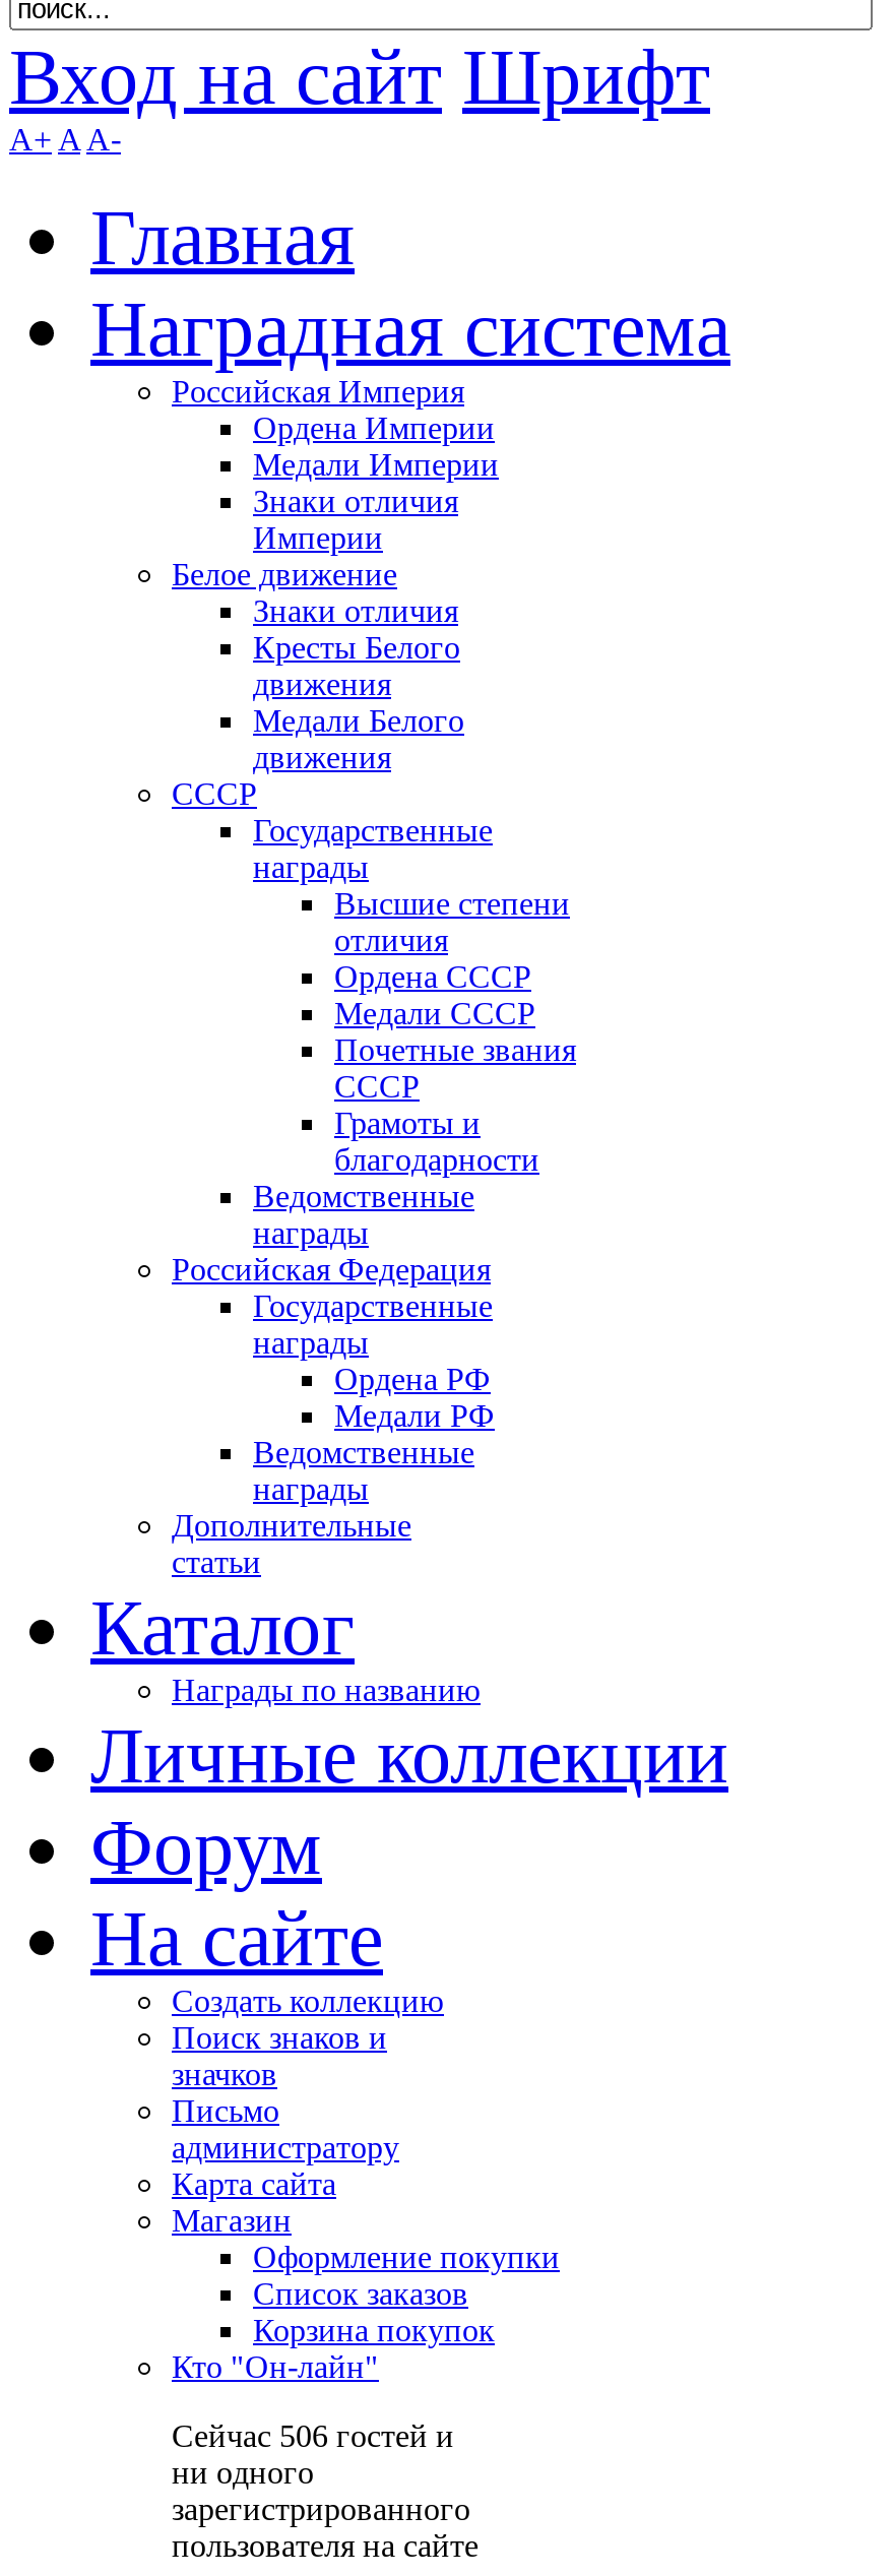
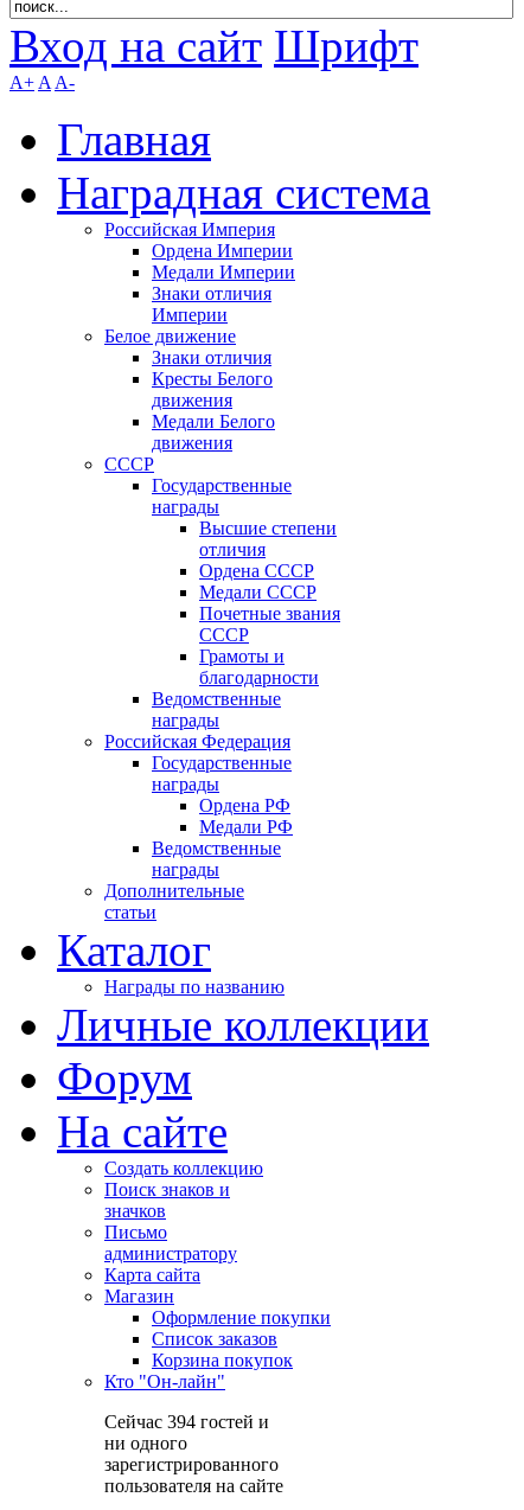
- Сейчас 506 гостей и
+ Сейчас 394 гостей и
